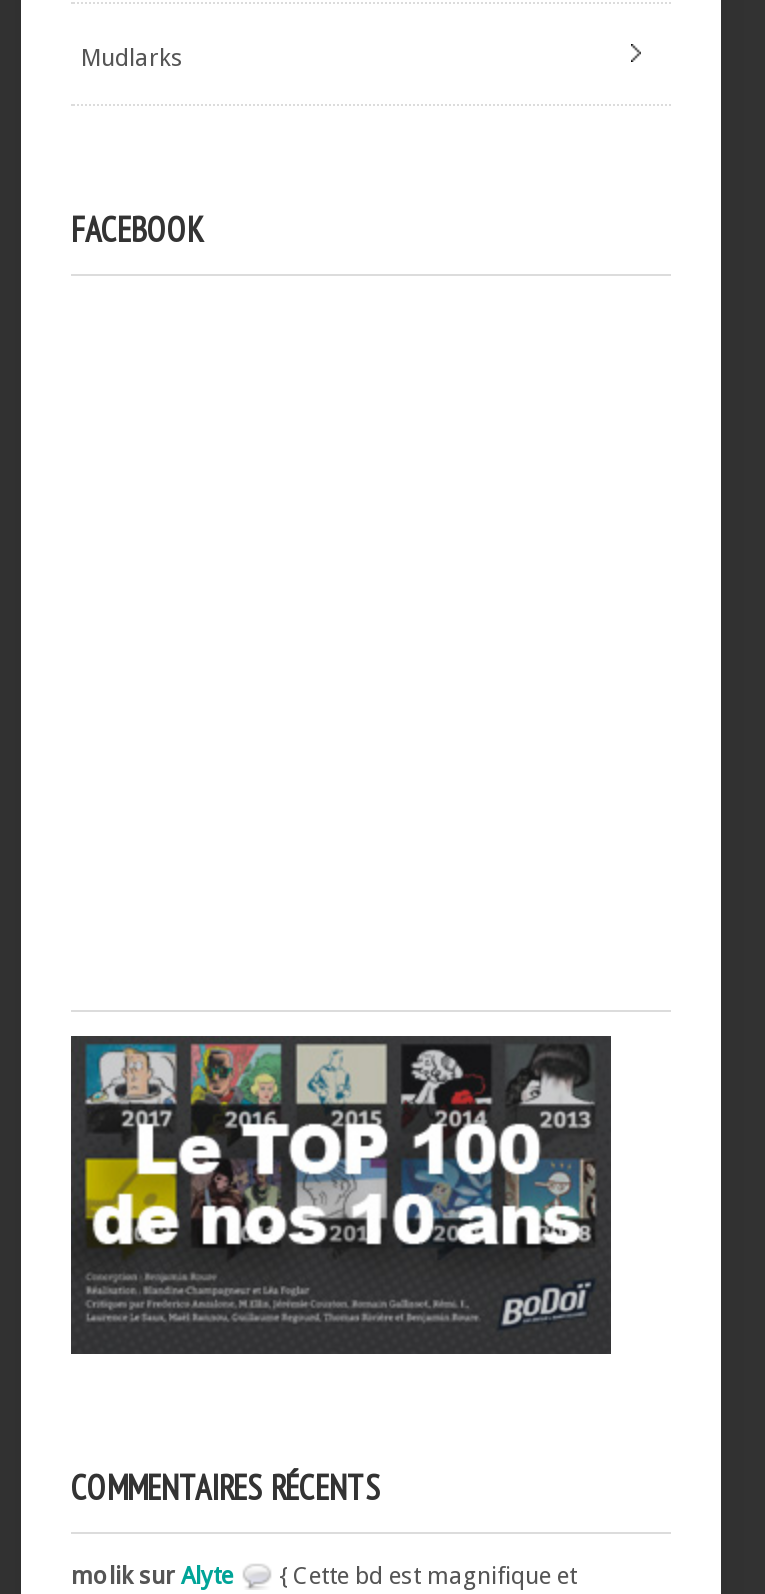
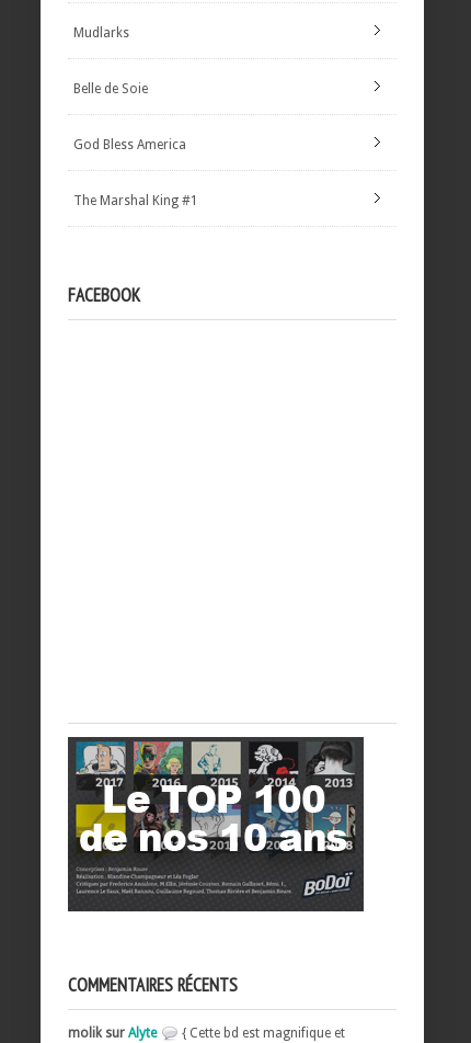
+ Belle de Soie

+ God Bless America

+ The Marshal King #1
